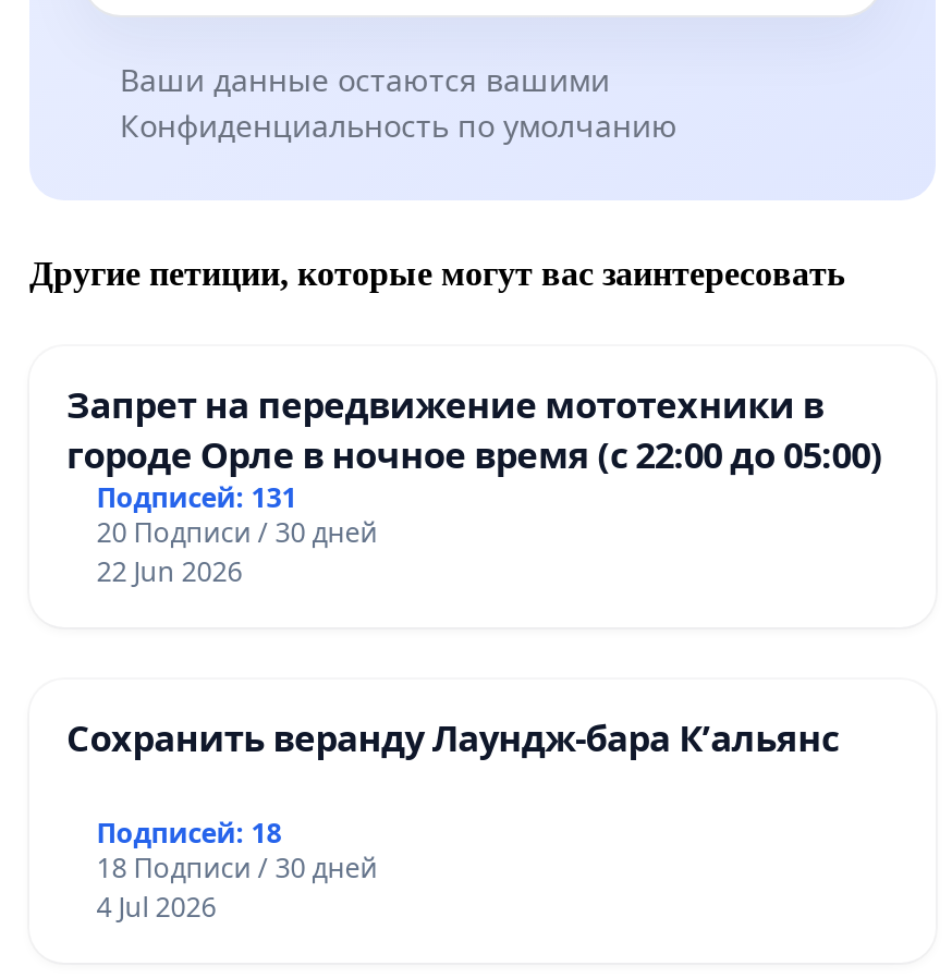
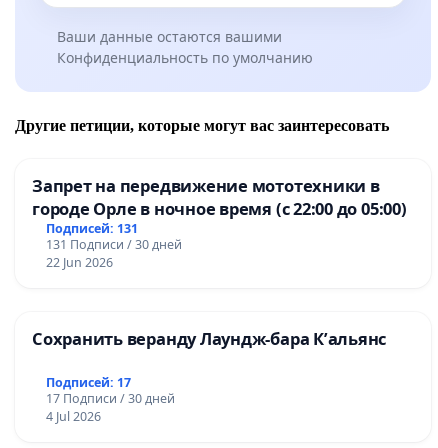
- 20 Подписи / 30 дней
+ 131 Подписи / 30 дней

- Подписей: 18
+ Подписей: 17

- 18 Подписи / 30 дней
+ 17 Подписи / 30 дней
